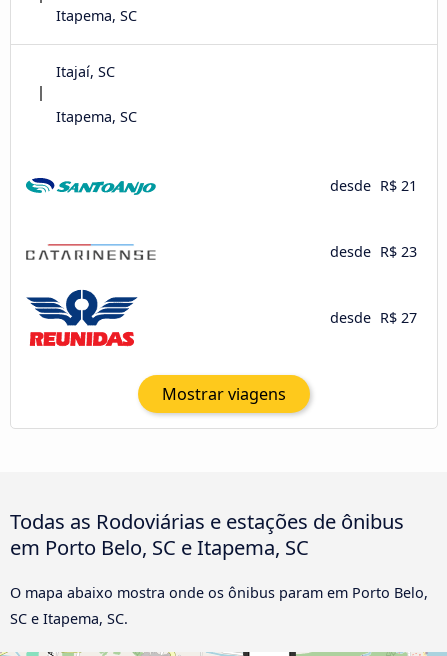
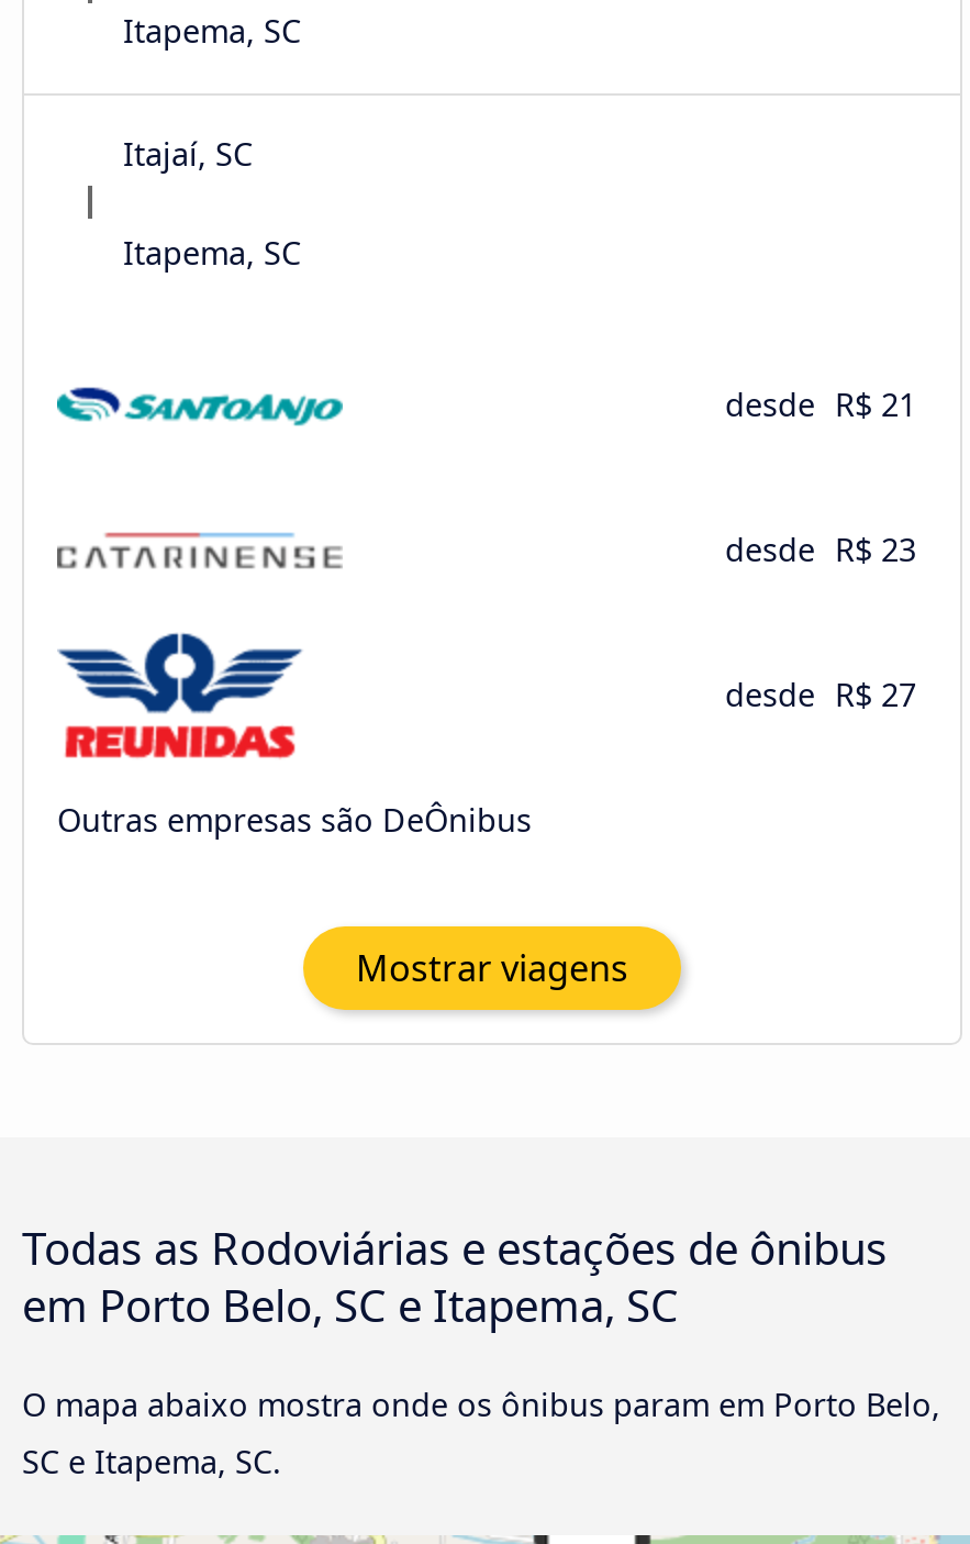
+ Outras empresas são DeÔnibus
